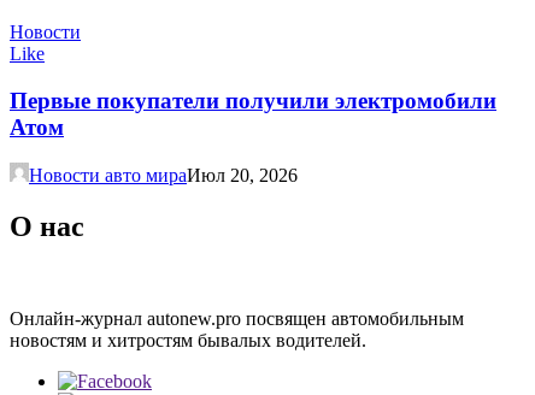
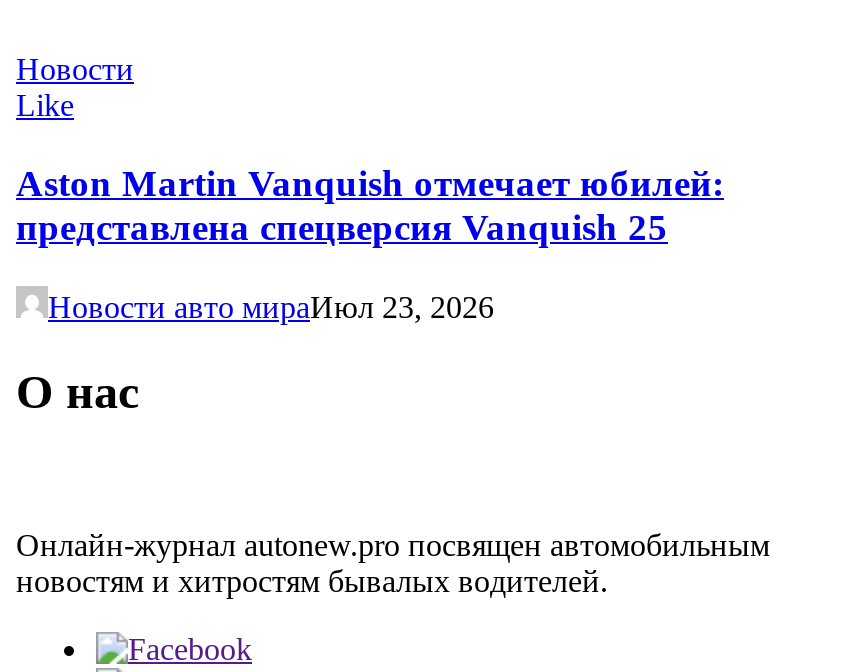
- Первые покупатели получили электромобили
- Атом
+ Aston Martin Vanquish отмечает юбилей:
+ представлена спецверсия Vanquish 25

- Новости авто мираИюл 20, 2026
+ Новости авто мираИюл 23, 2026
